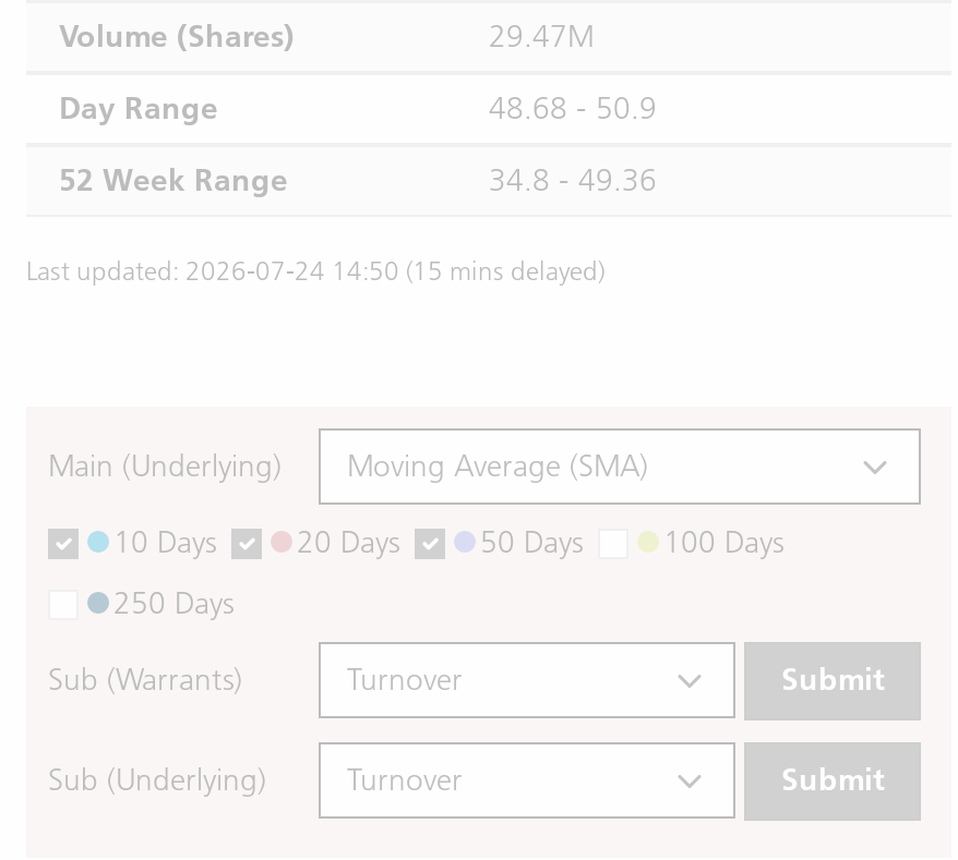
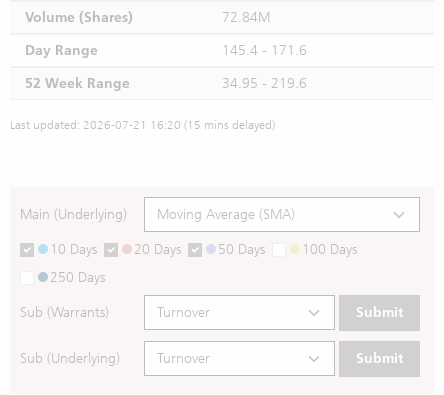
- 29.47M
+ 72.84M

- 48.68 - 50.9
+ 145.4 - 171.6

- 34.8 - 49.36
+ 34.95 - 219.6

- Last updated: 2026-07-24 14:50 (15 mins delayed)
+ Last updated: 2026-07-21 16:20 (15 mins delayed)
